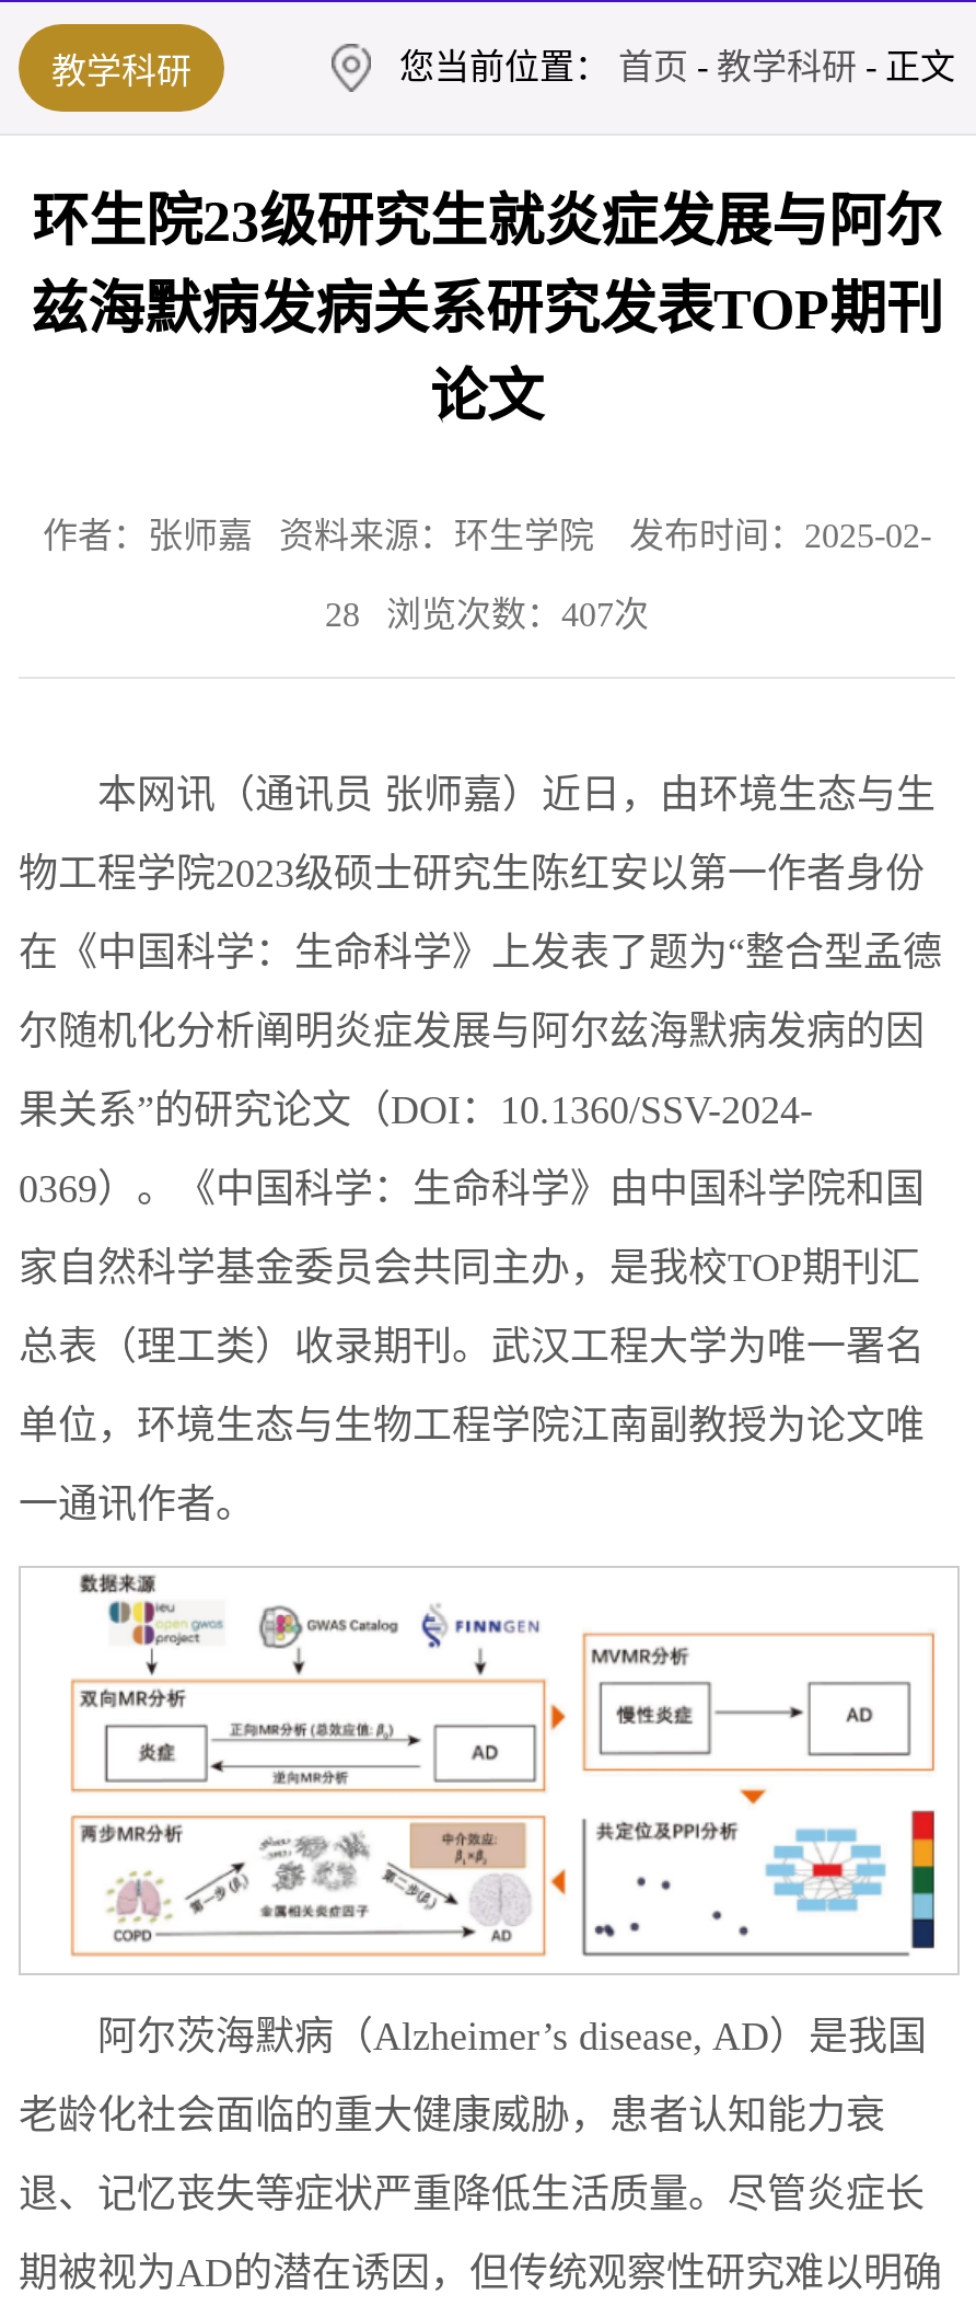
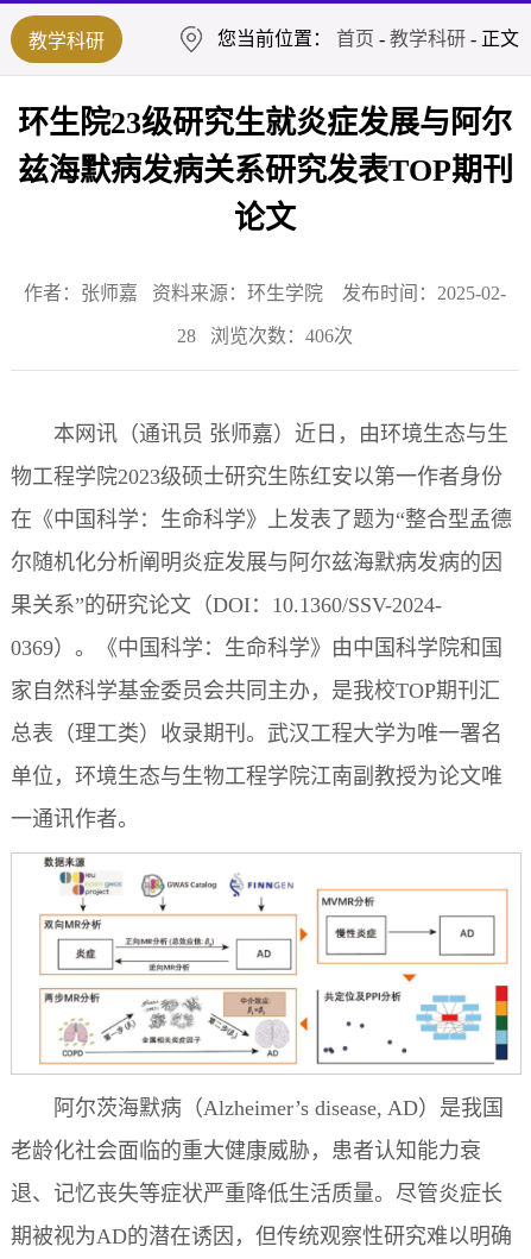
- 28 浏览次数：407次
+ 28 浏览次数：406次
